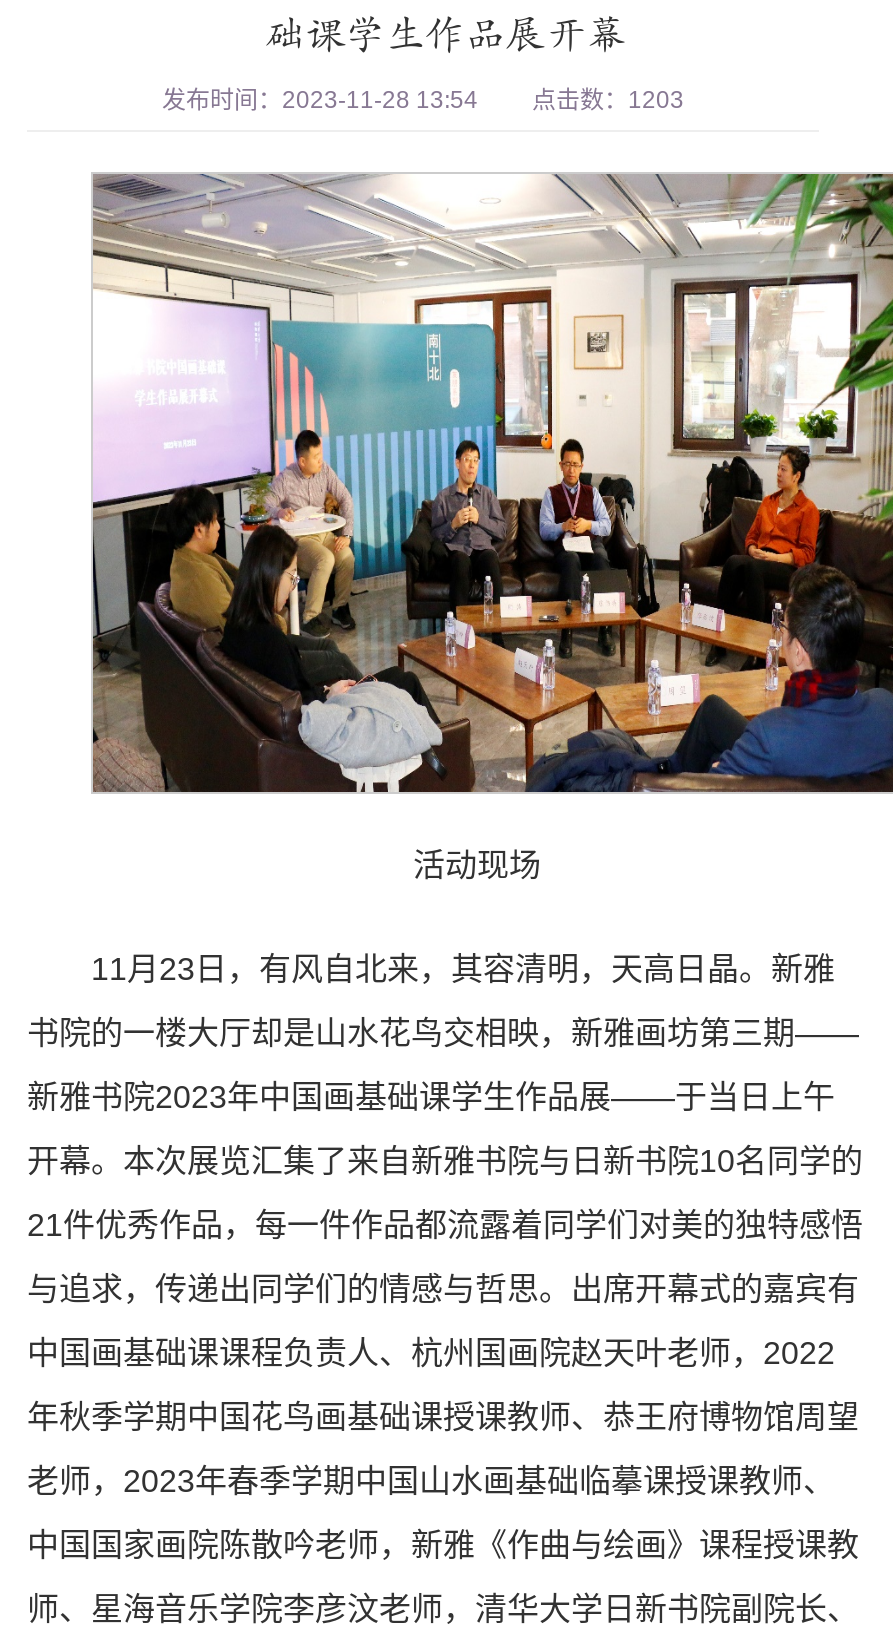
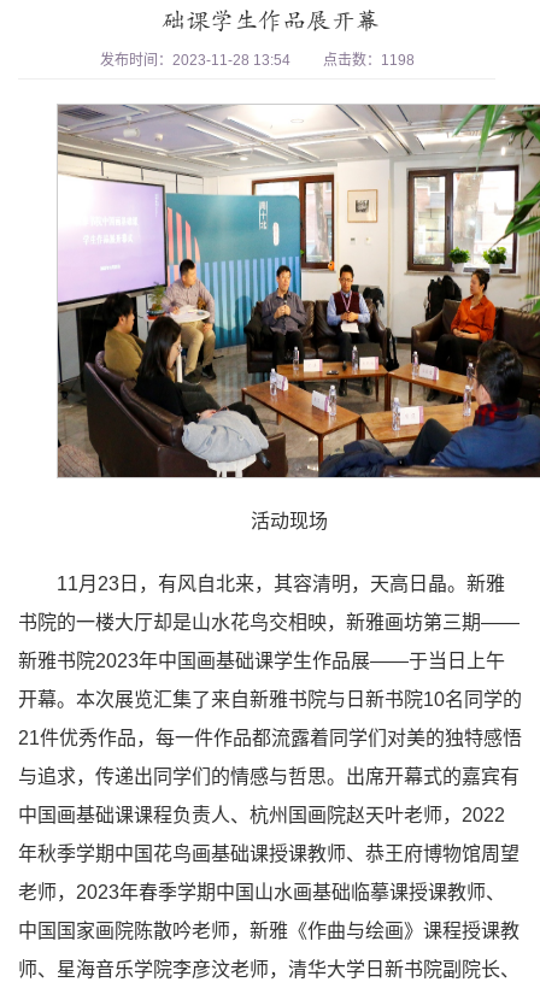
- 发布时间：2023-11-28 13:54 点击数：1203
+ 发布时间：2023-11-28 13:54 点击数：1198
